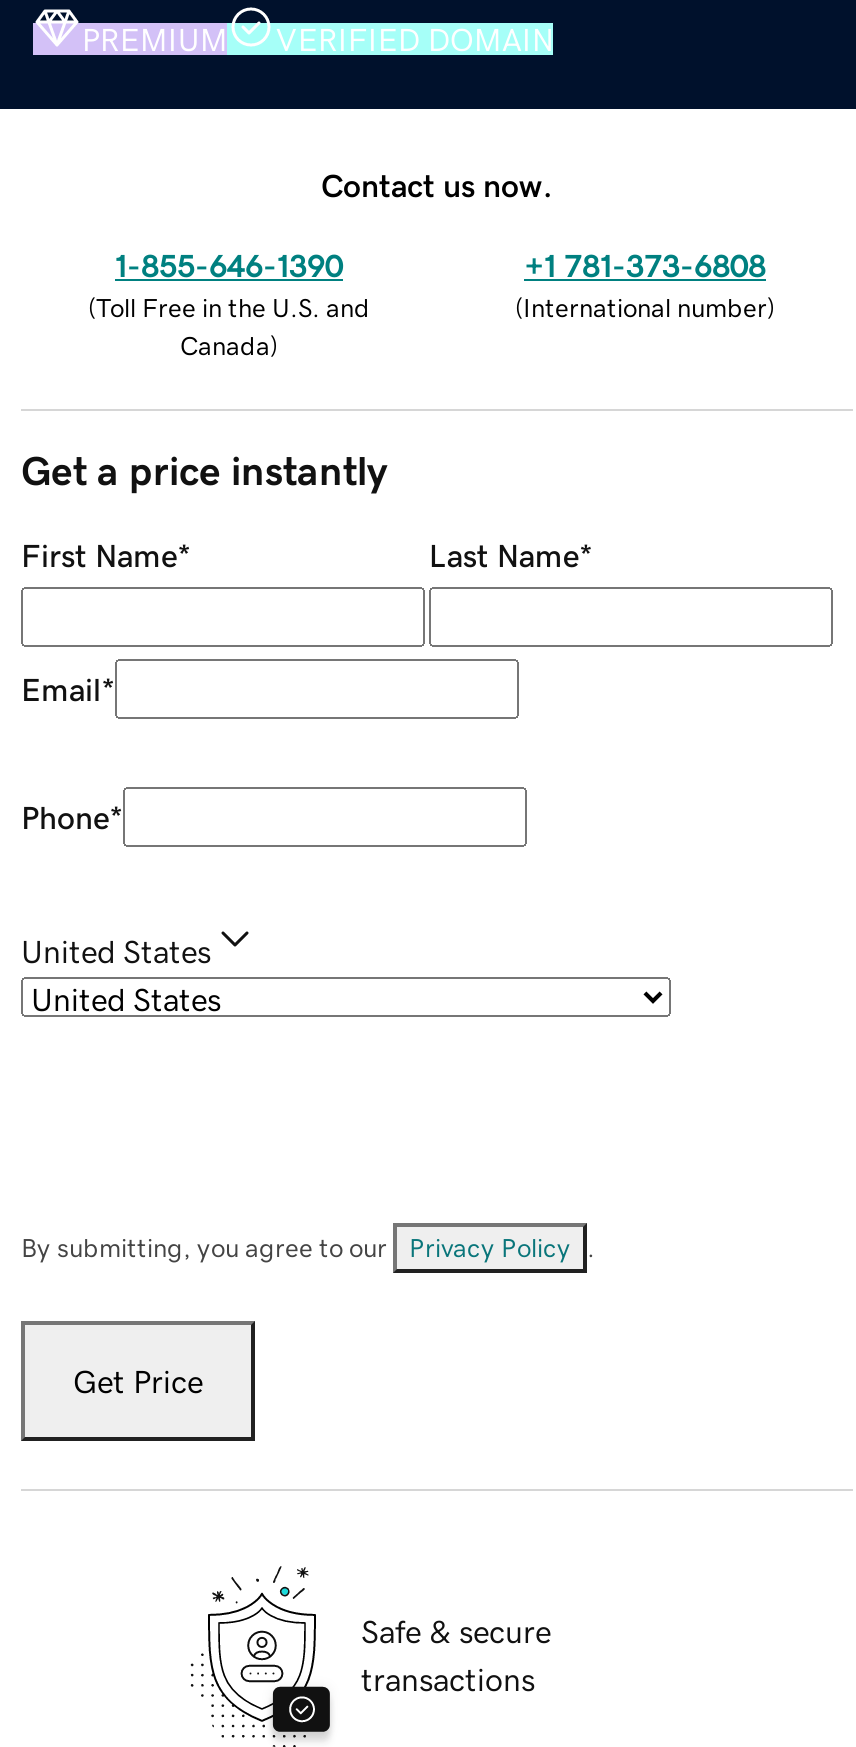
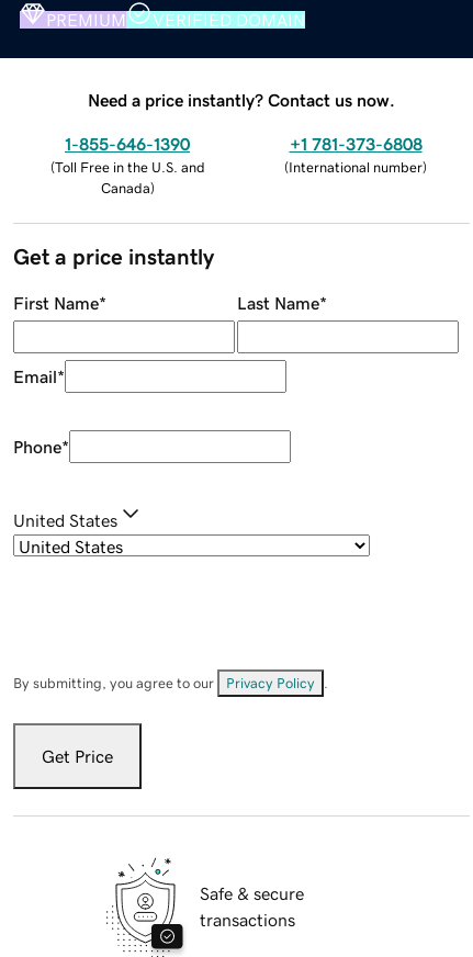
- Contact us now.
+ Need a price instantly? Contact us now.
